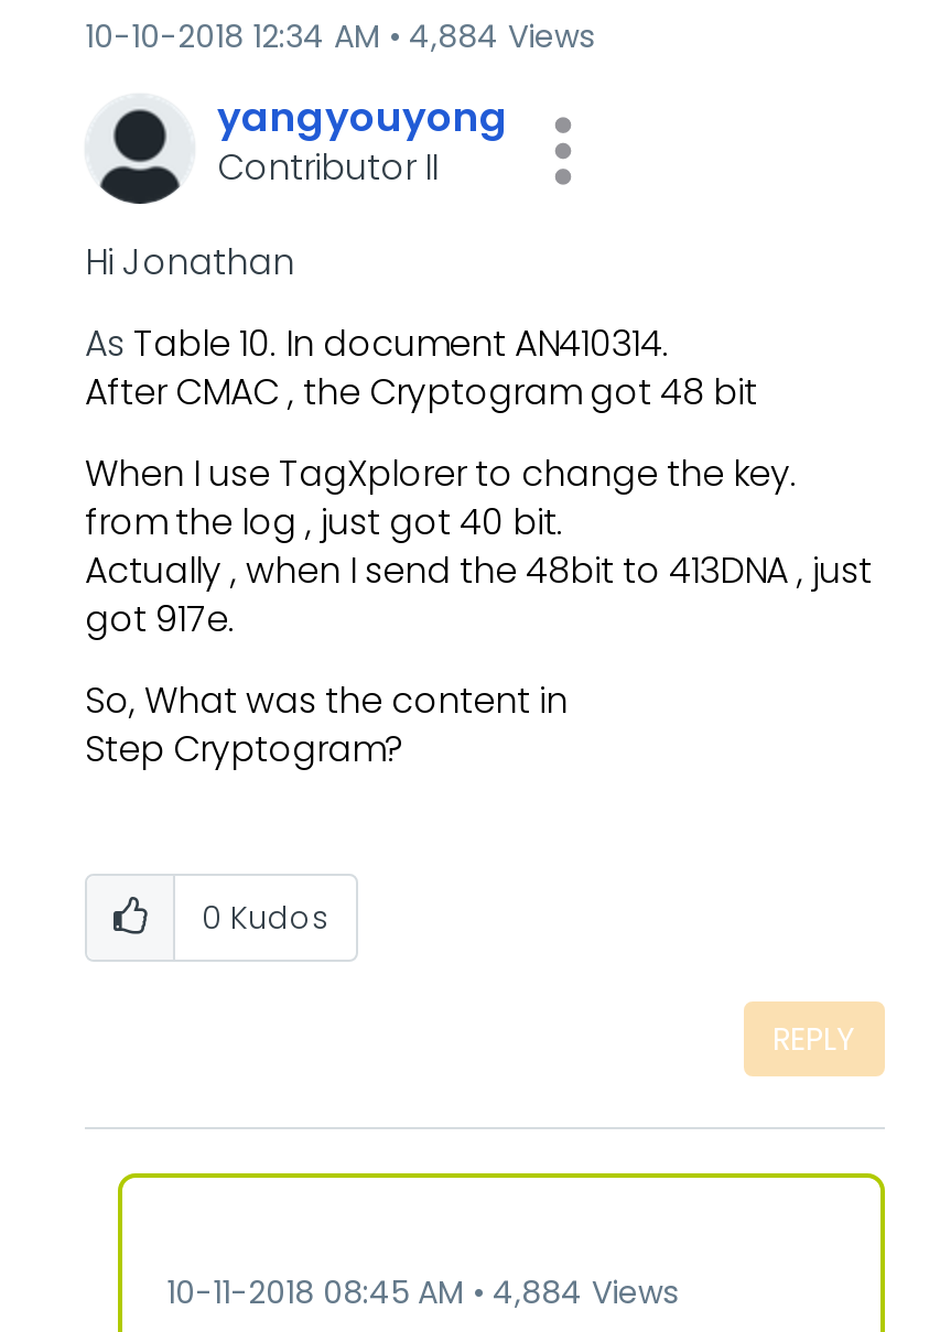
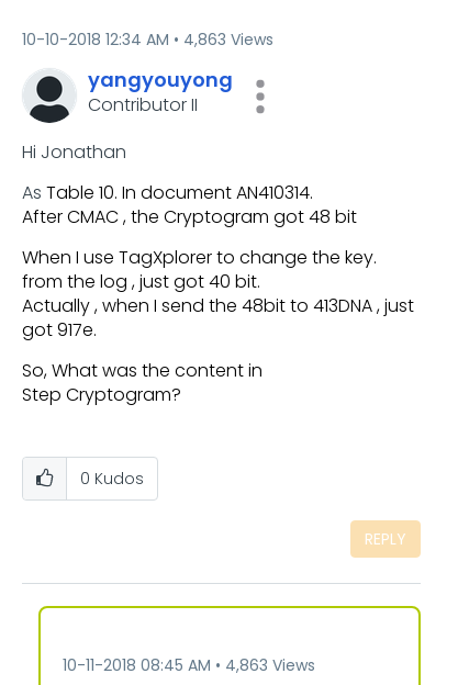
- 10-10-2018 12:34 AM 4,884 Views
+ 10-10-2018 12:34 AM 4,863 Views

- 10-11-2018 08:45 AM 4,884 Views
+ 10-11-2018 08:45 AM 4,863 Views
